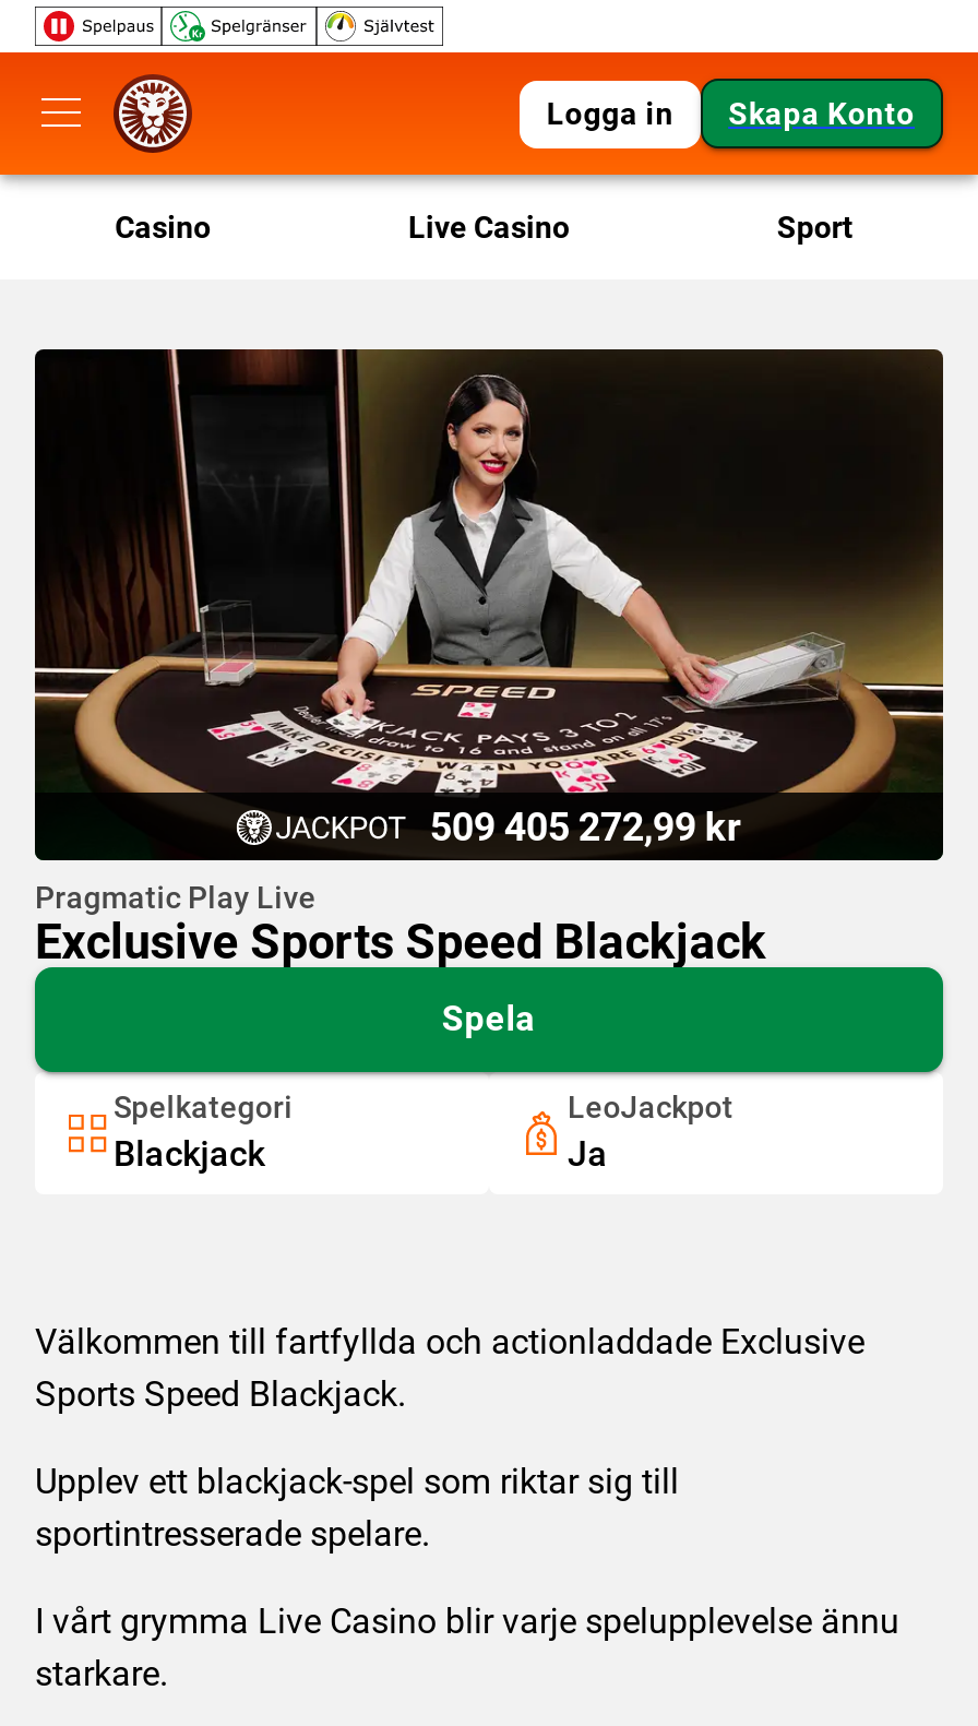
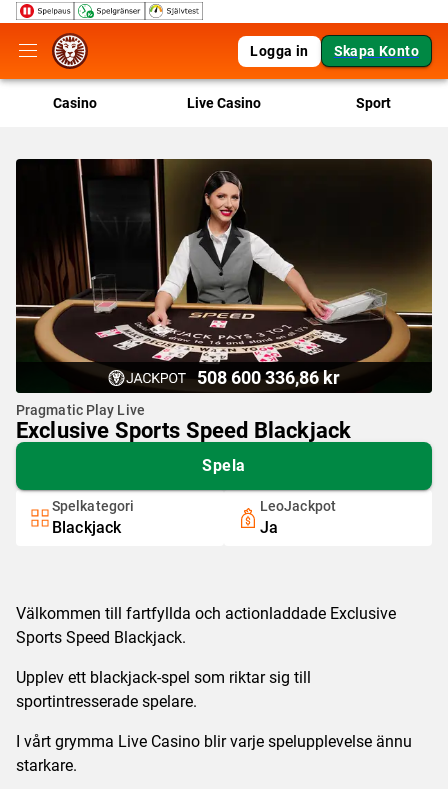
- 509 405 272,99 kr
+ 508 600 336,86 kr
